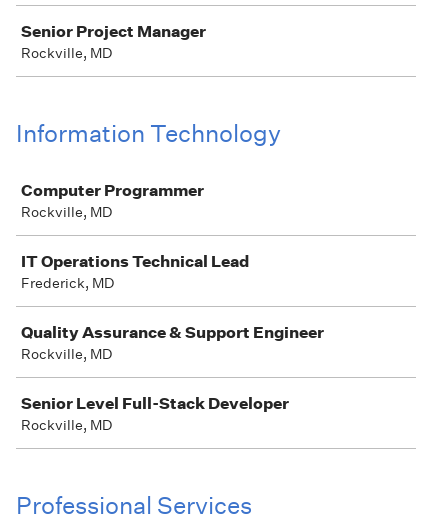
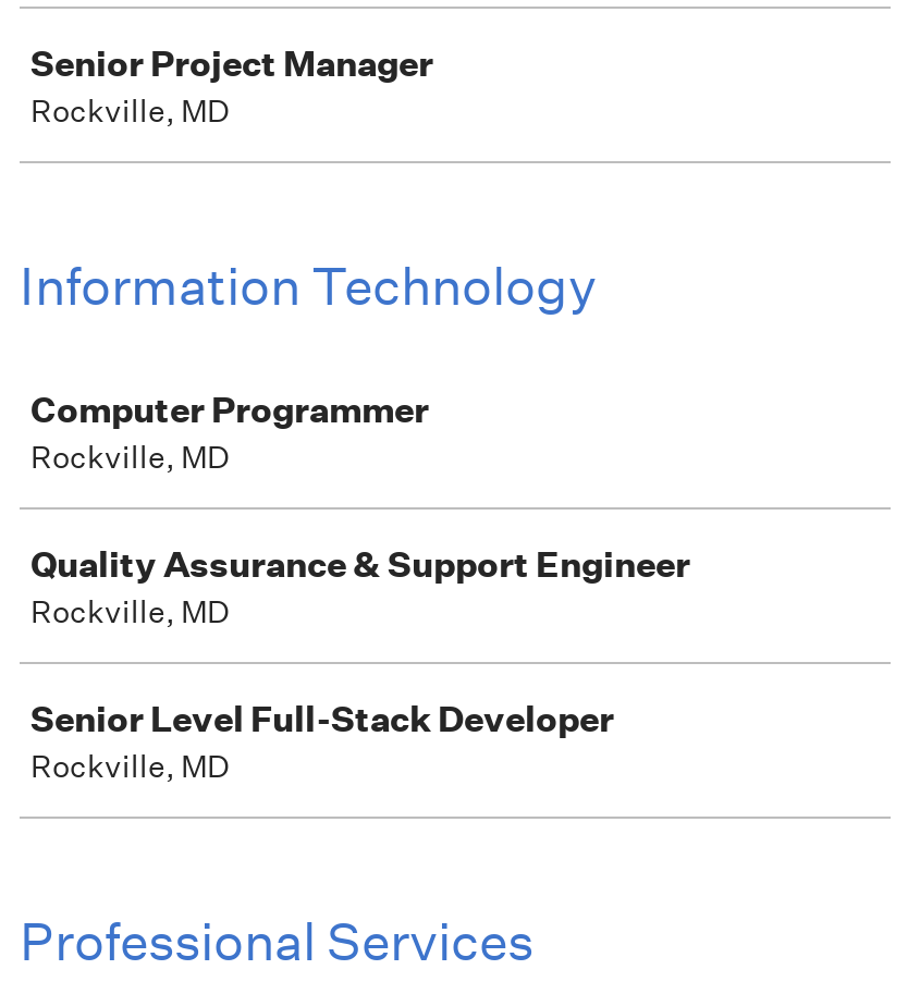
- IT Operations Technical Lead
- Frederick, MD
